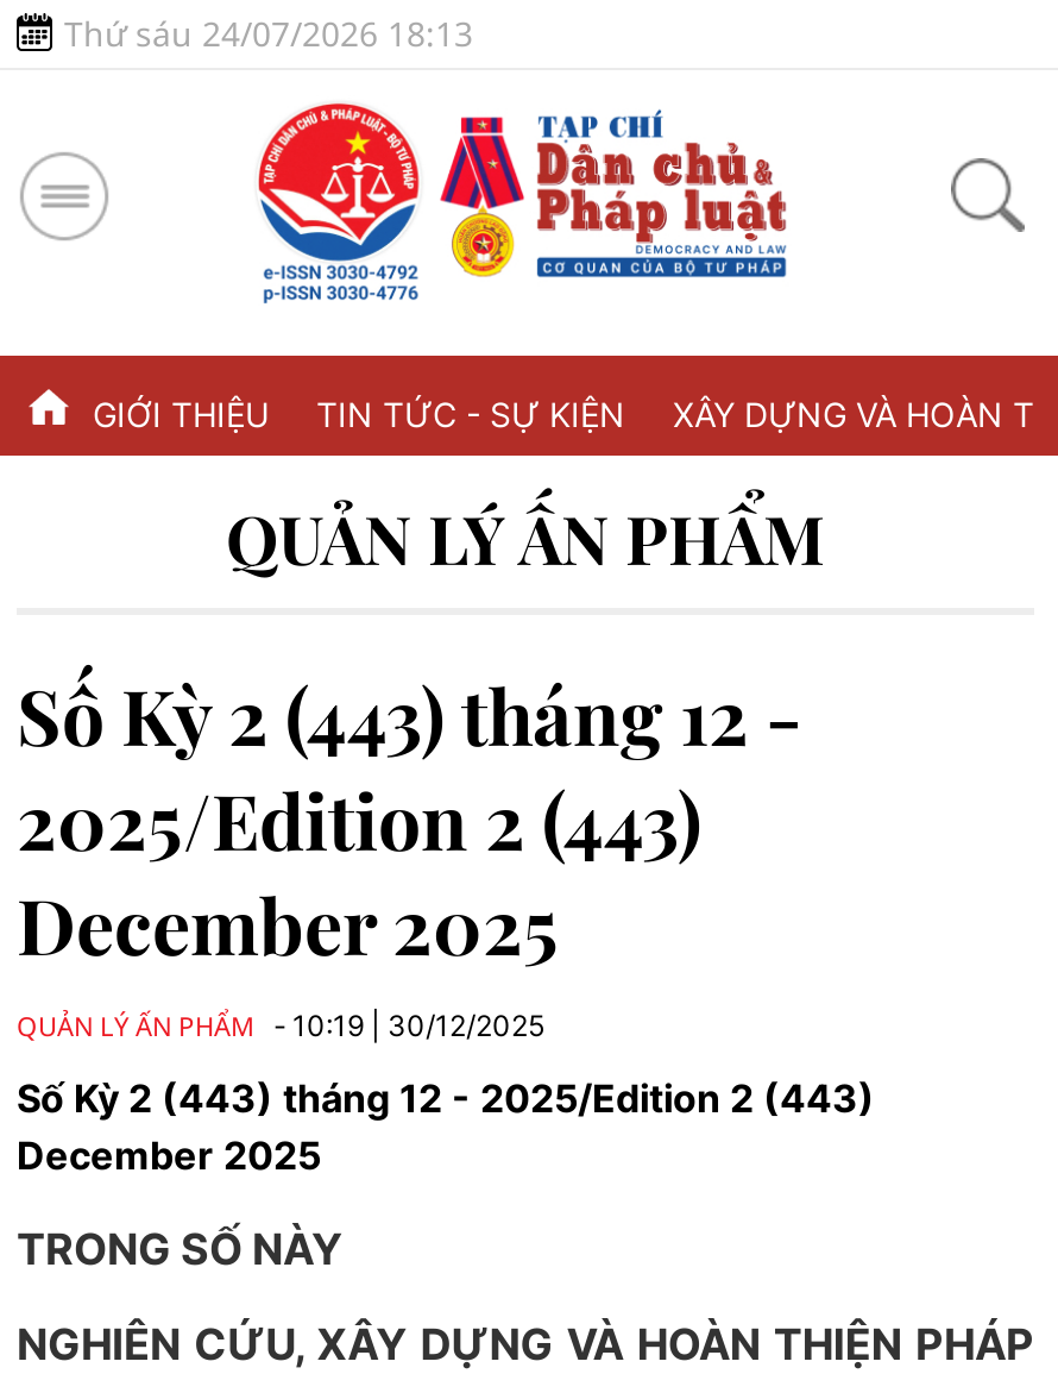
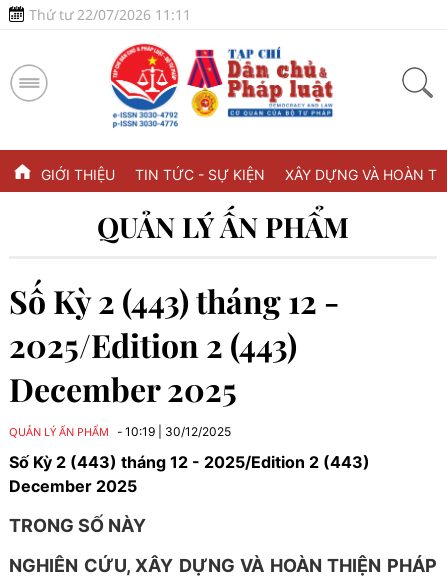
- Thứ sáu 24/07/2026 18:13
+ Thứ tư 22/07/2026 11:11
